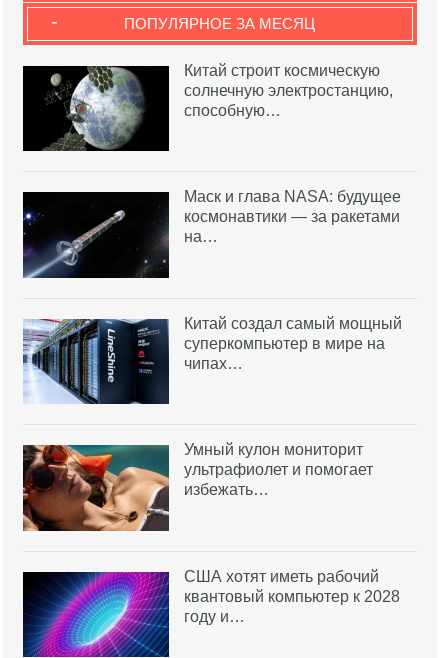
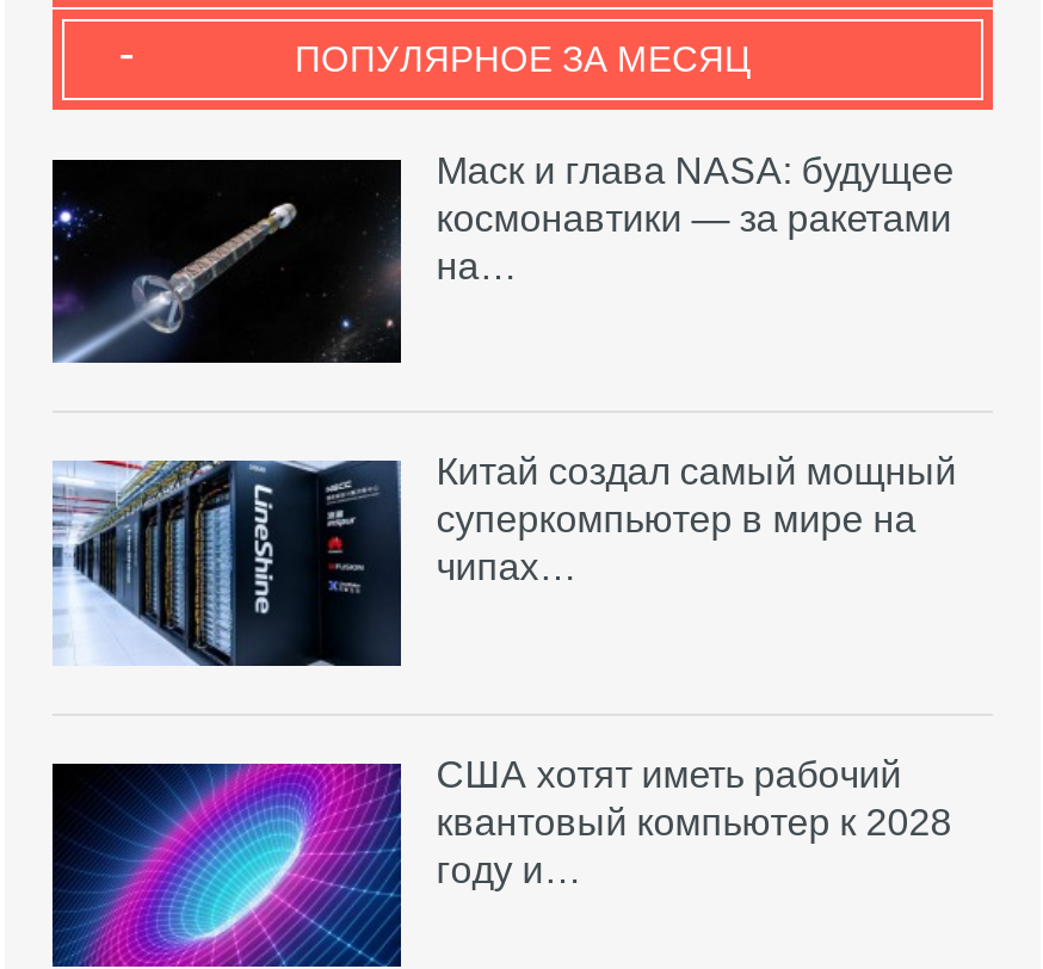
- [image]
- Китай строит космическую
- солнечную электростанцию,
- способную…

- [image]
- Умный кулон мониторит
- ультрафиолет и помогает
- избежать…
